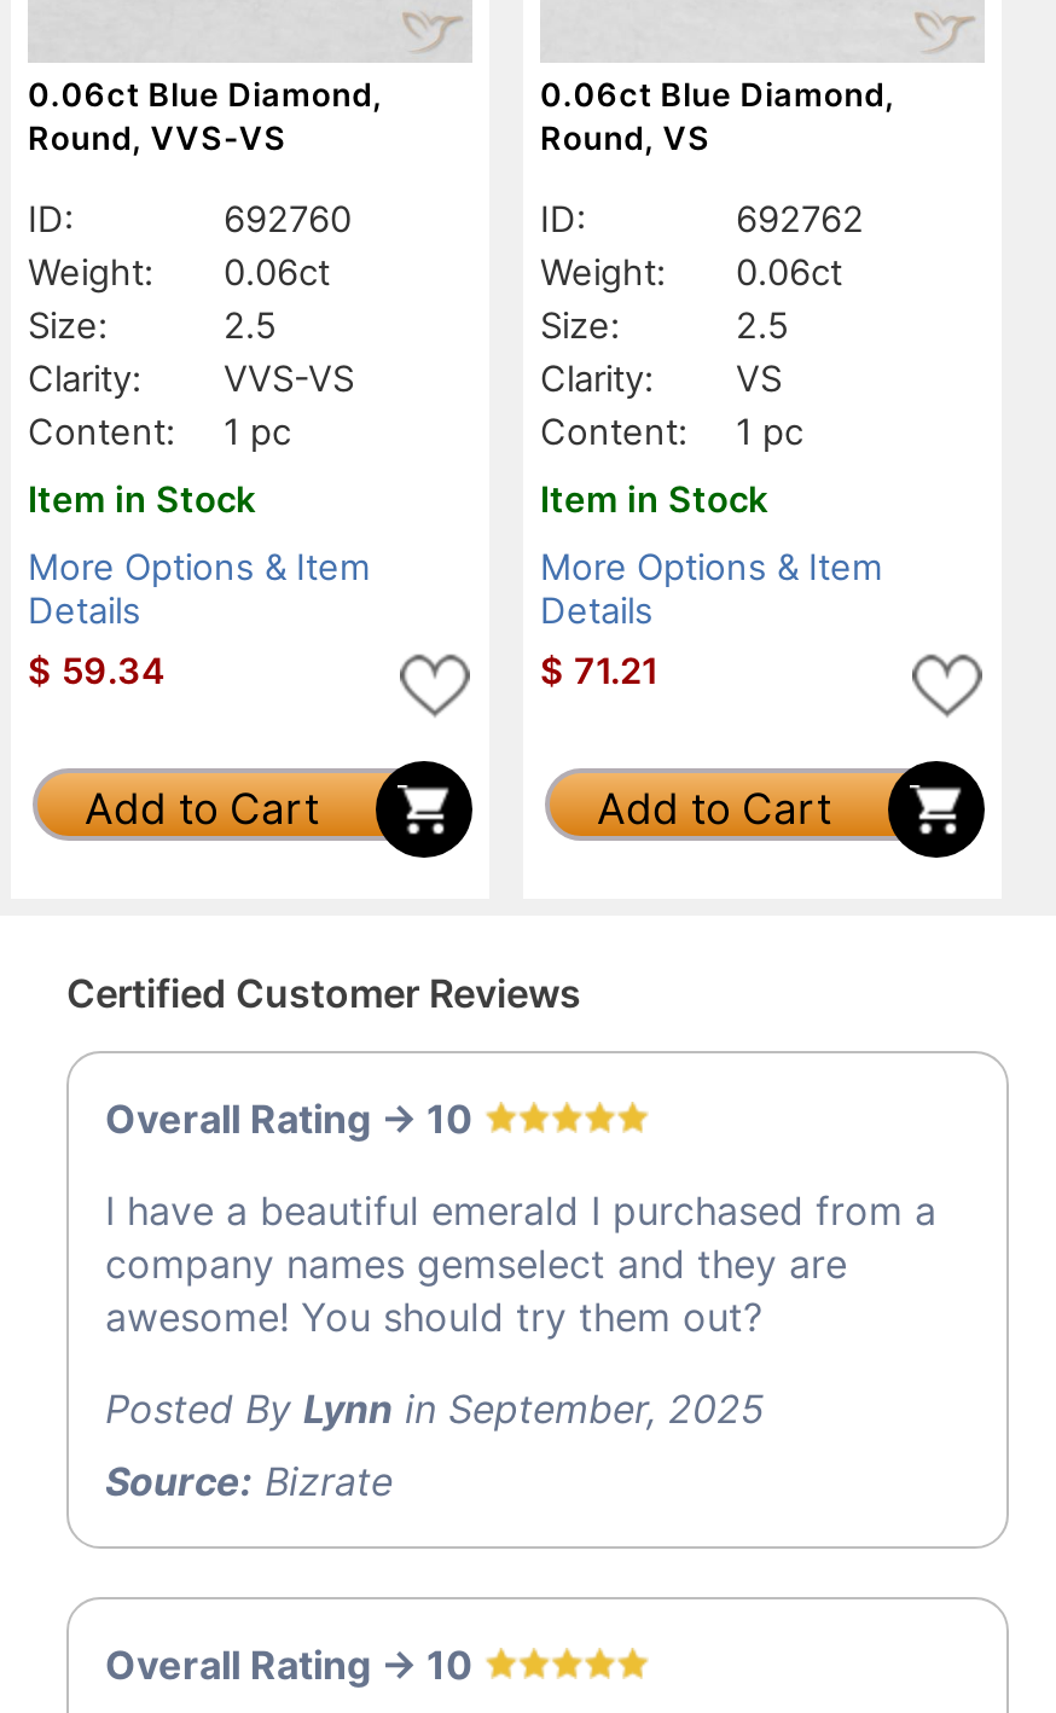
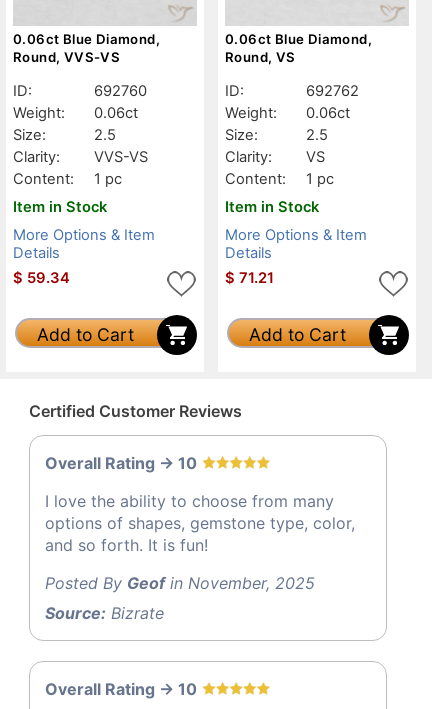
- I have a beautiful emerald I purchased from a
- company names gemselect and they are
- awesome! You should try them out?
+ I love the ability to choose from many
+ options of shapes, gemstone type, color,
+ and so forth. It is fun!

- Posted By Lynn in September, 2025
+ Posted By Geof in November, 2025
